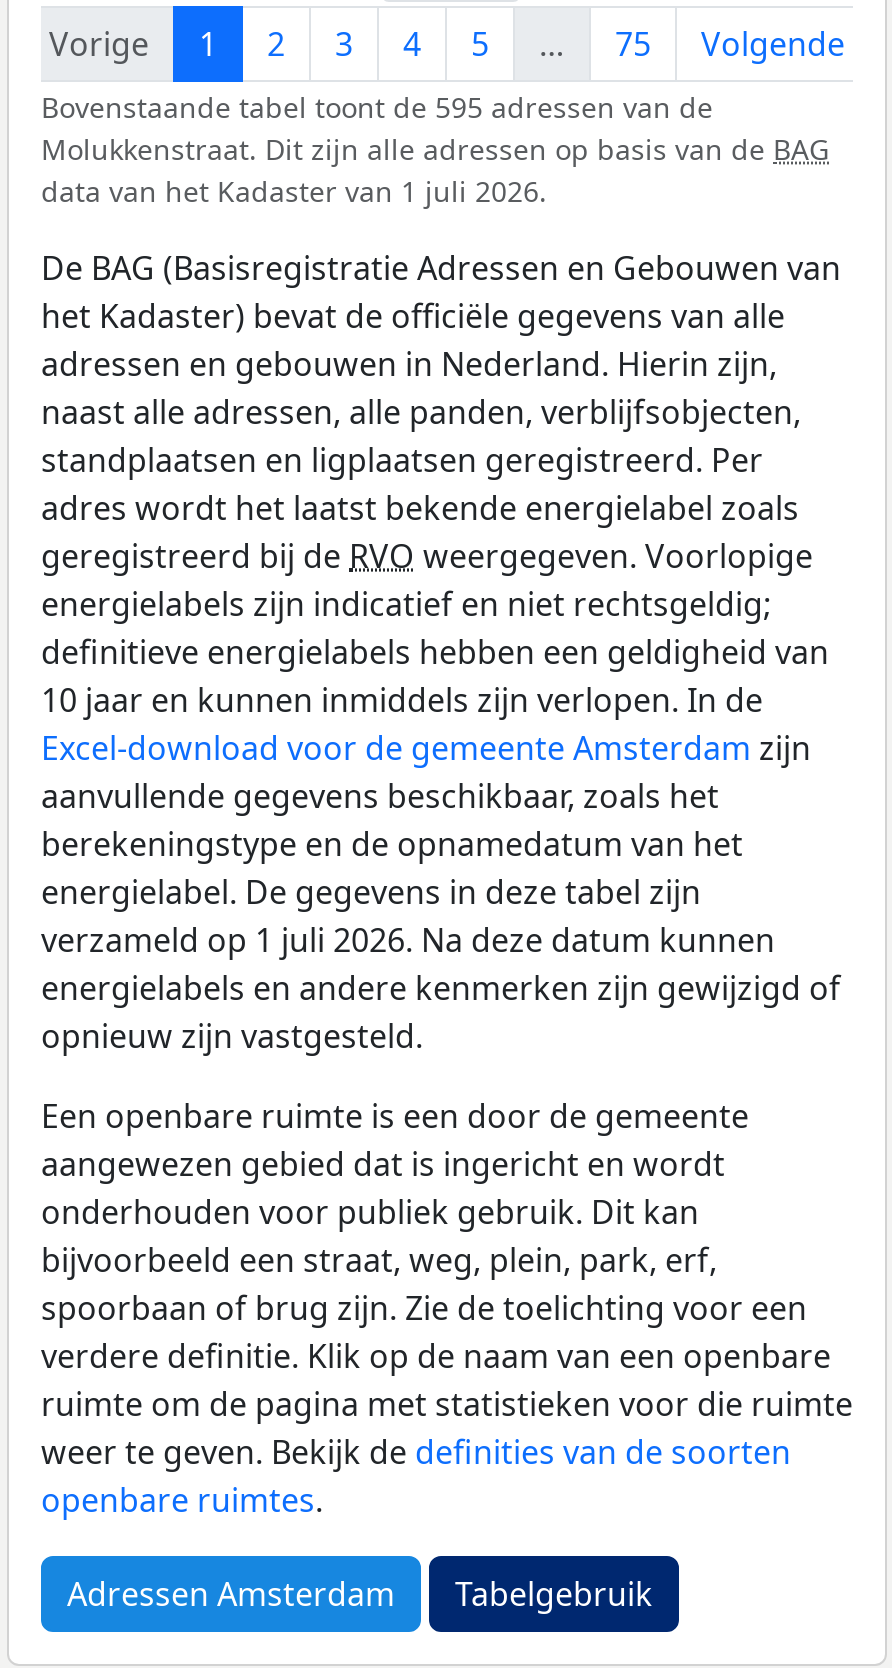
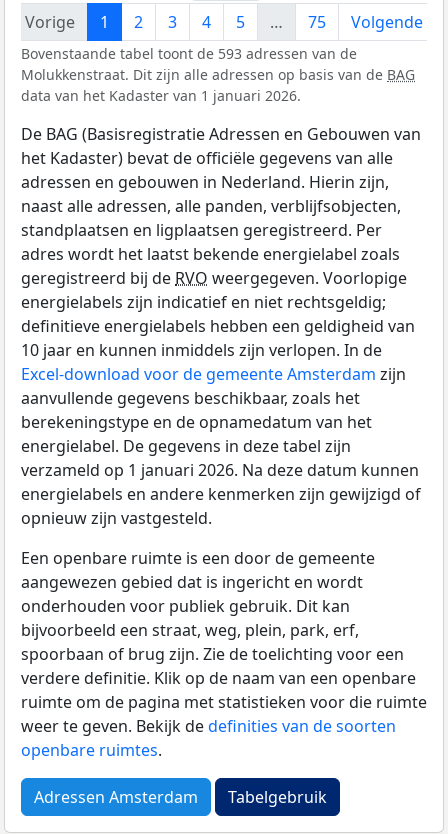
- Bovenstaande tabel toont de 595 adressen van de
+ Bovenstaande tabel toont de 593 adressen van de

- data van het Kadaster van 1 juli 2026.
+ data van het Kadaster van 1 januari 2026.

- verzameld op 1 juli 2026. Na deze datum kunnen
+ verzameld op 1 januari 2026. Na deze datum kunnen
